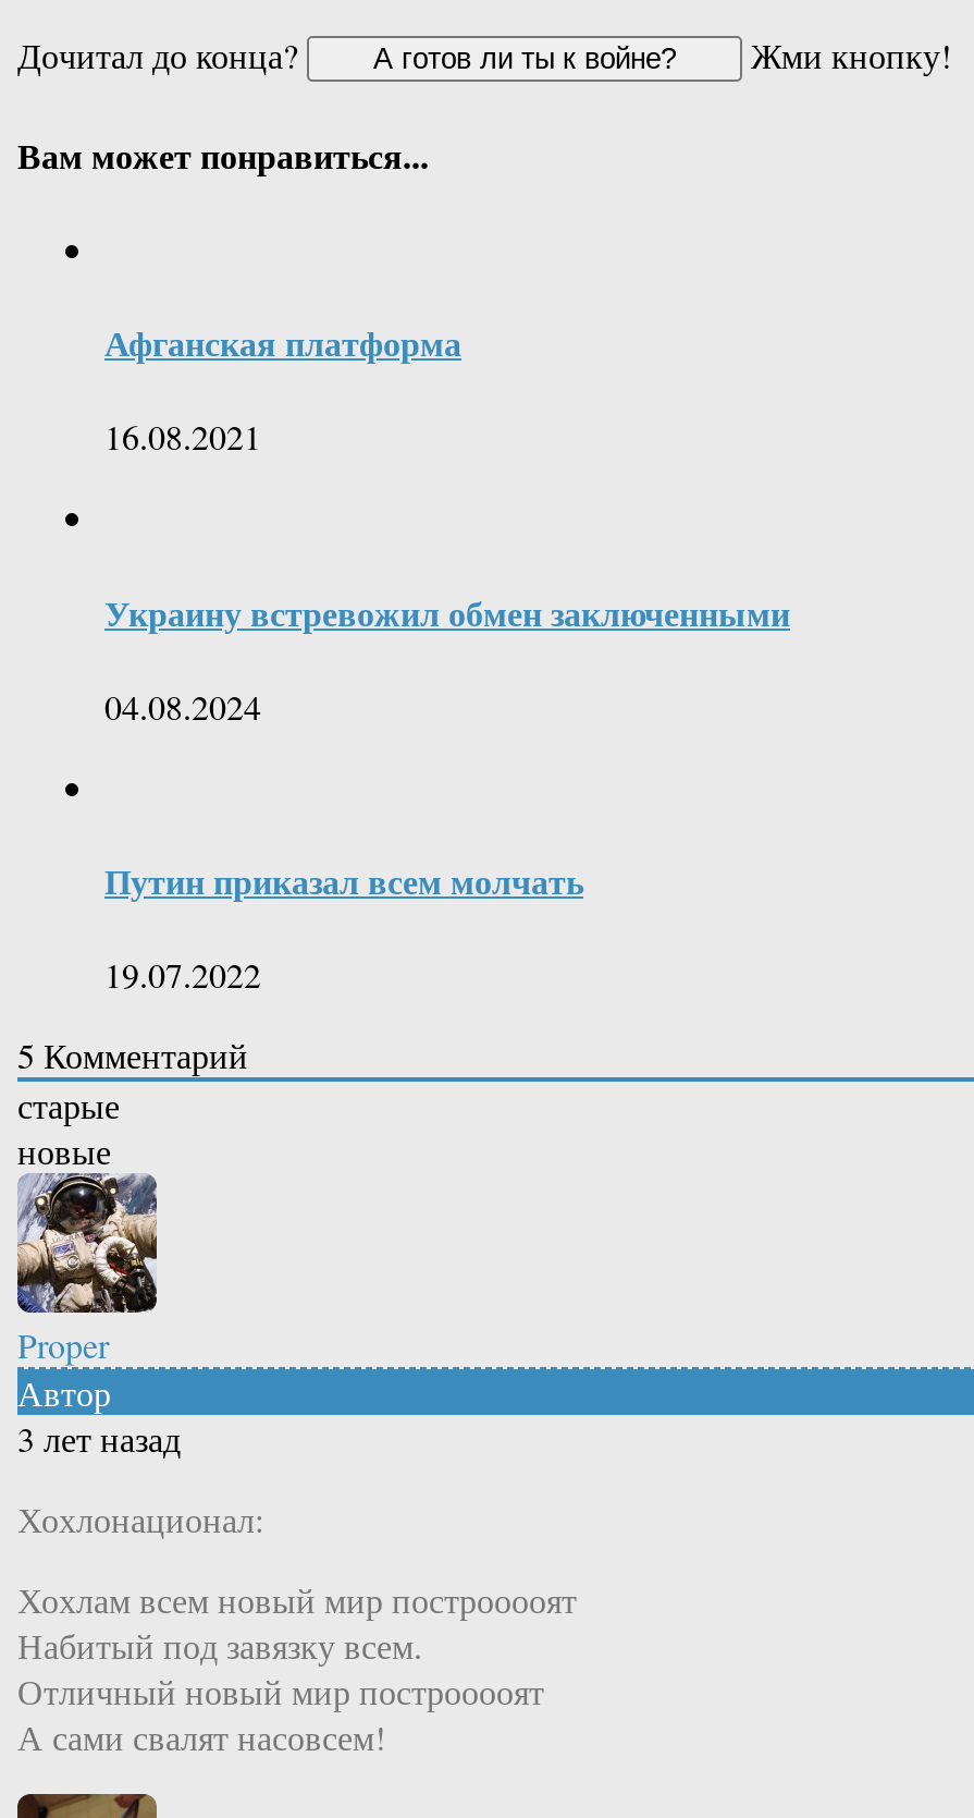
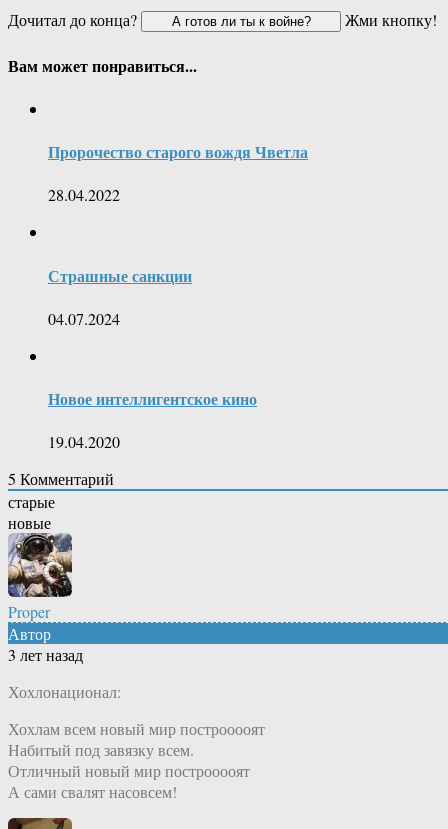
- Афганская платформа
+ Пророчество старого вождя Чветла

- 16.08.2021
+ 28.04.2022

- Украину встревожил обмен заключенными
+ Страшные санкции

- 04.08.2024
+ 04.07.2024

- Путин приказал всем молчать
+ Новое интеллигентское кино

- 19.07.2022
+ 19.04.2020
